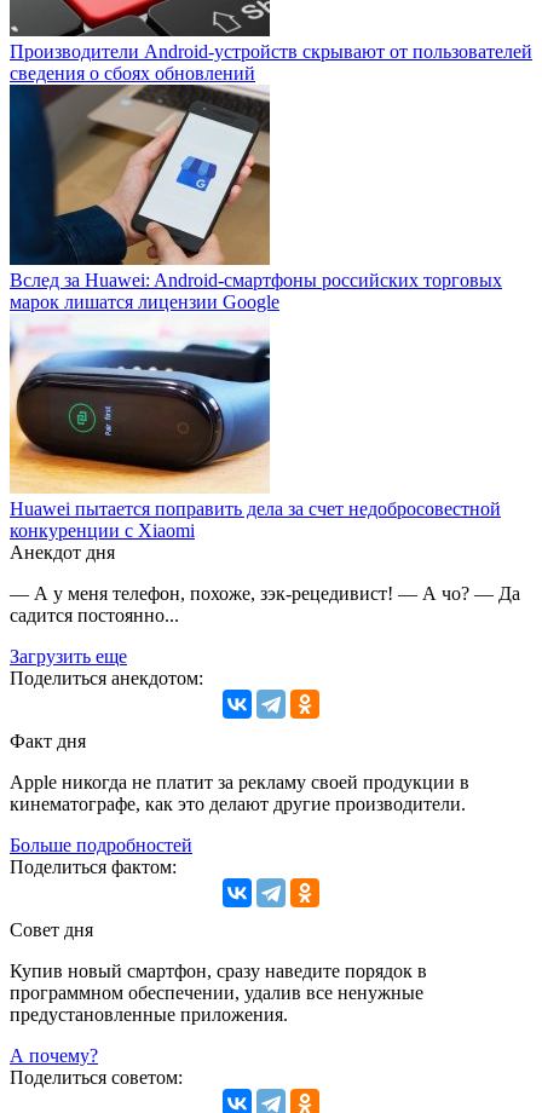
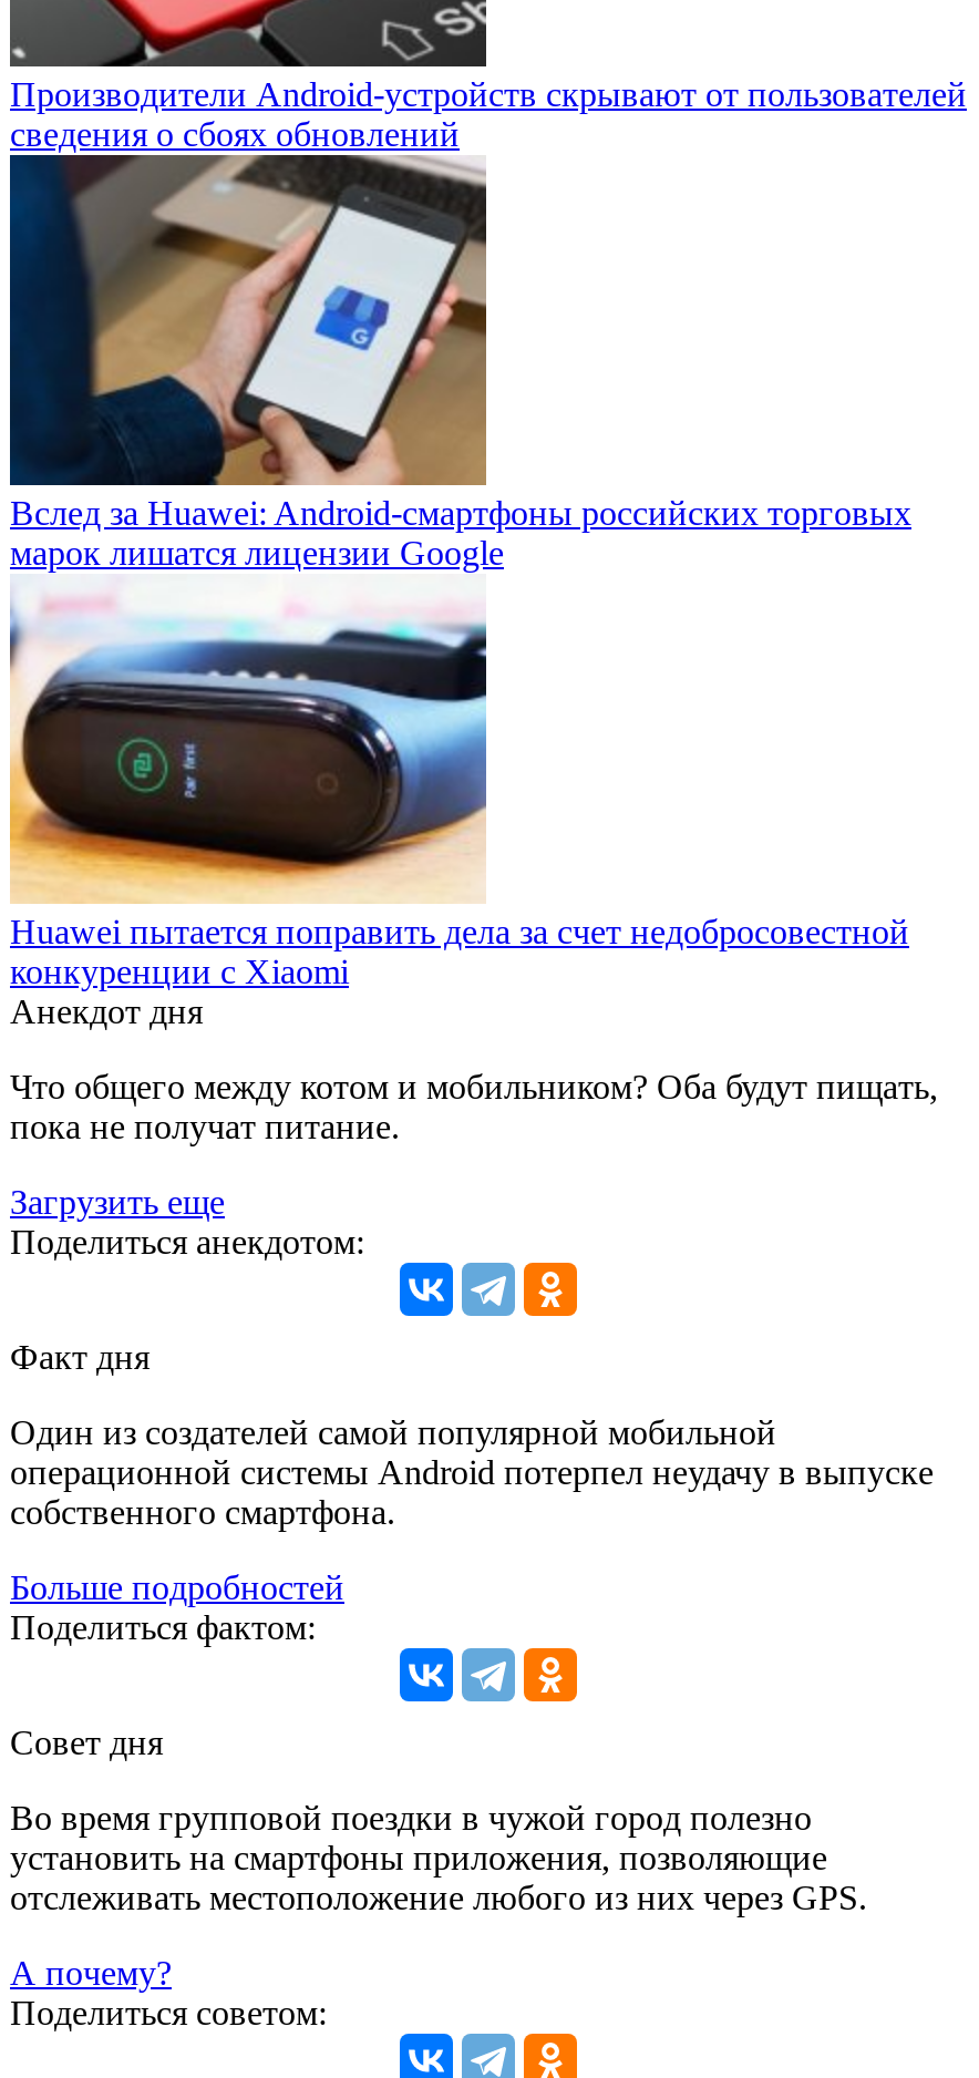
- — А у меня телефон, похоже, зэк-рецедивист! — А чо? — Да
- садится постоянно...
+ Что общего между котом и мобильником? Оба будут пищать,
+ пока не получат питание.

- Apple никогда не платит за рекламу своей продукции в
- кинематографе, как это делают другие производители.
+ Один из создателей самой популярной мобильной
+ операционной системы Android потерпел неудачу в выпуске
+ собственного смартфона.

- Купив новый смартфон, сразу наведите порядок в
- программном обеспечении, удалив все ненужные
- предустановленные приложения.
+ Во время групповой поездки в чужой город полезно
+ установить на смартфоны приложения, позволяющие
+ отслеживать местоположение любого из них через GPS.
